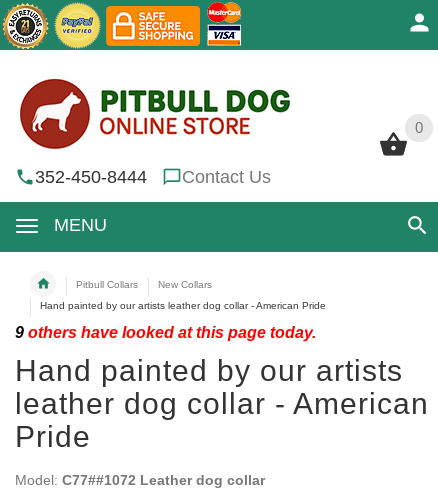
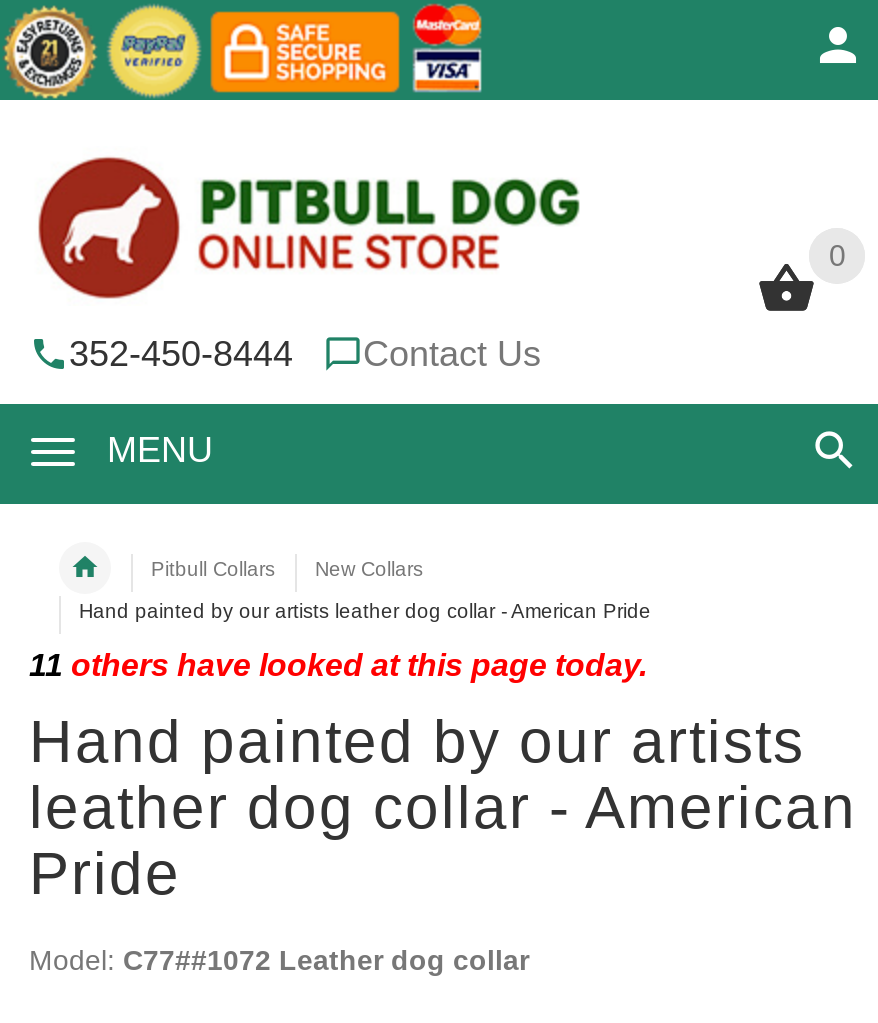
- 9 others have looked at this page today.
+ 11 others have looked at this page today.
